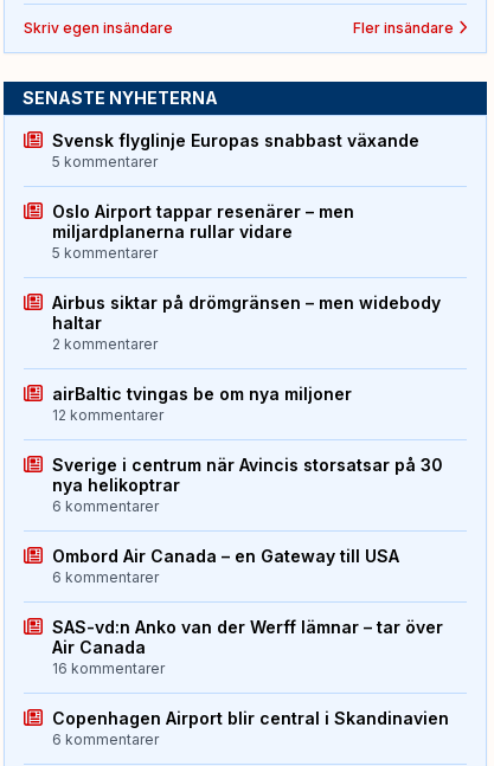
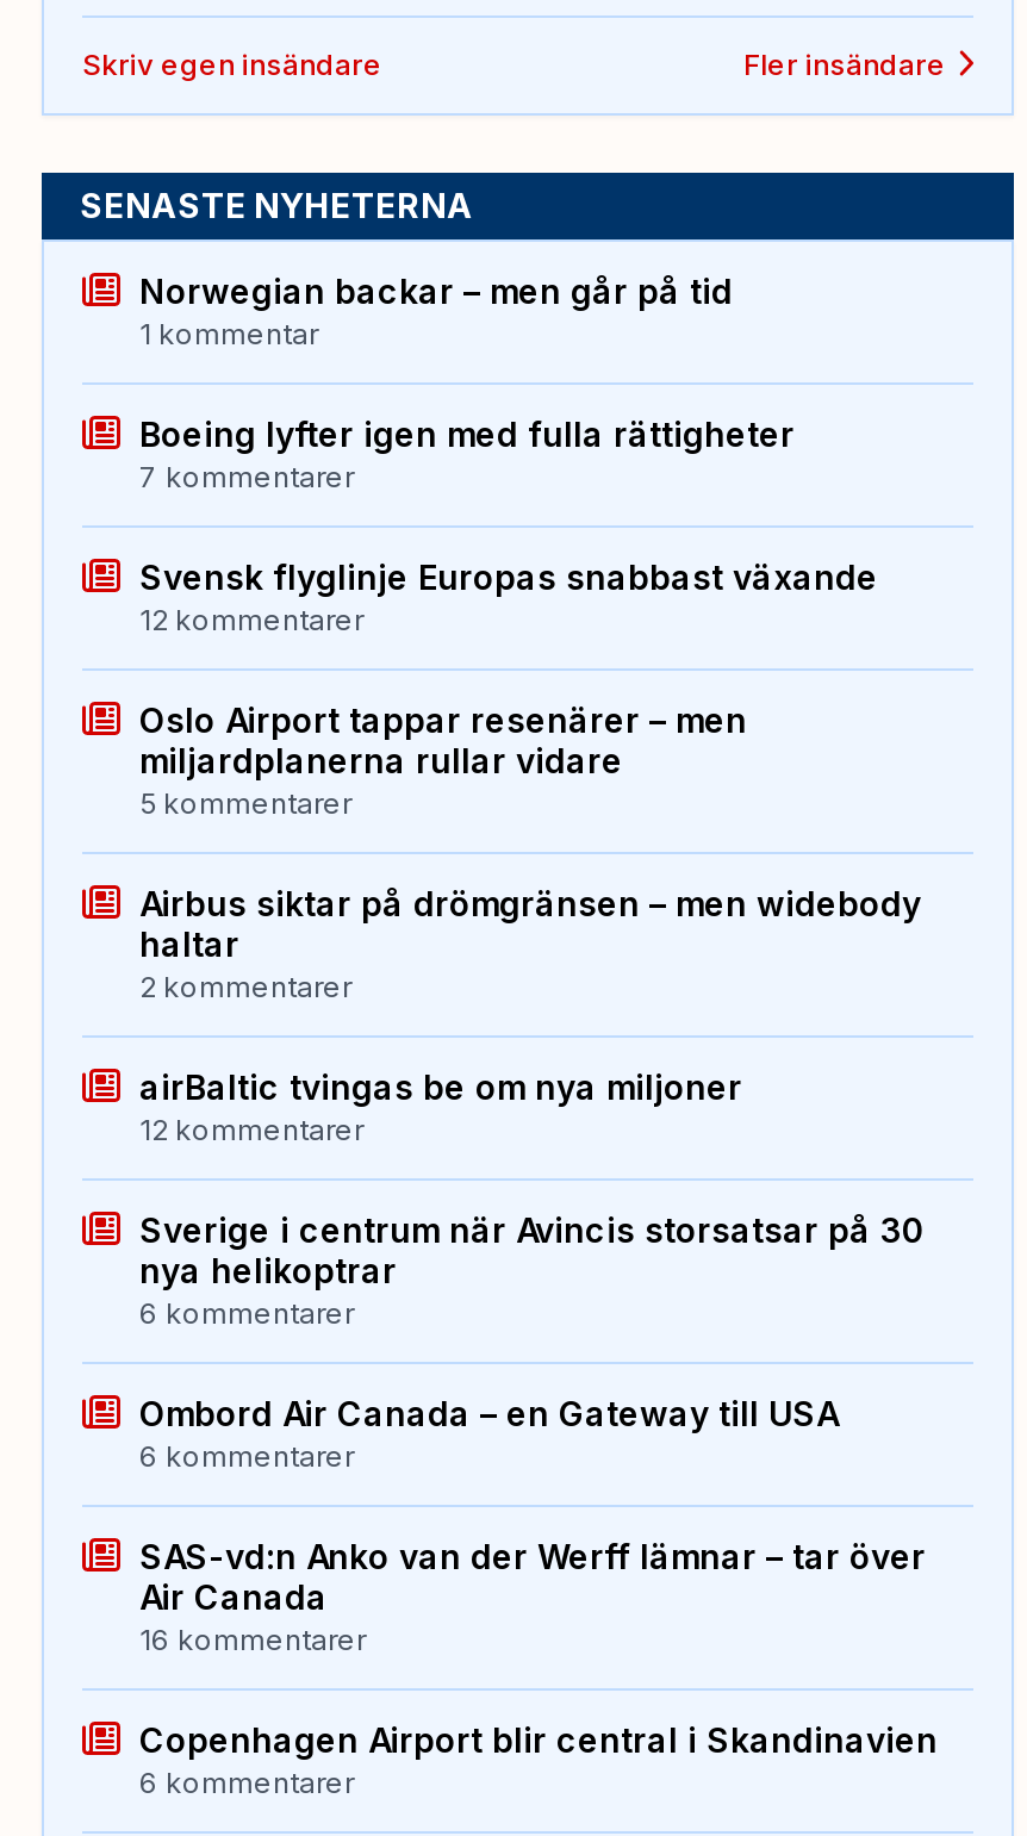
+ Norwegian backar – men går på tid
+ 1 kommentar
+ Boeing lyfter igen med fulla rättigheter
+ 7 kommentarer

- 5 kommentarer
+ 12 kommentarer
